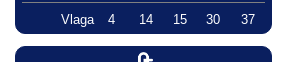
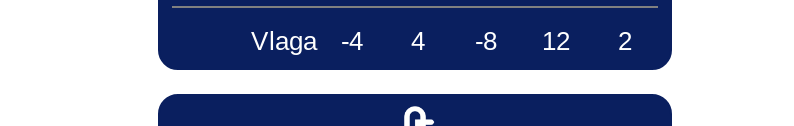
- 14
- 15
- 30
- 37
+ -8
+ 12
+ 2

+ -4
